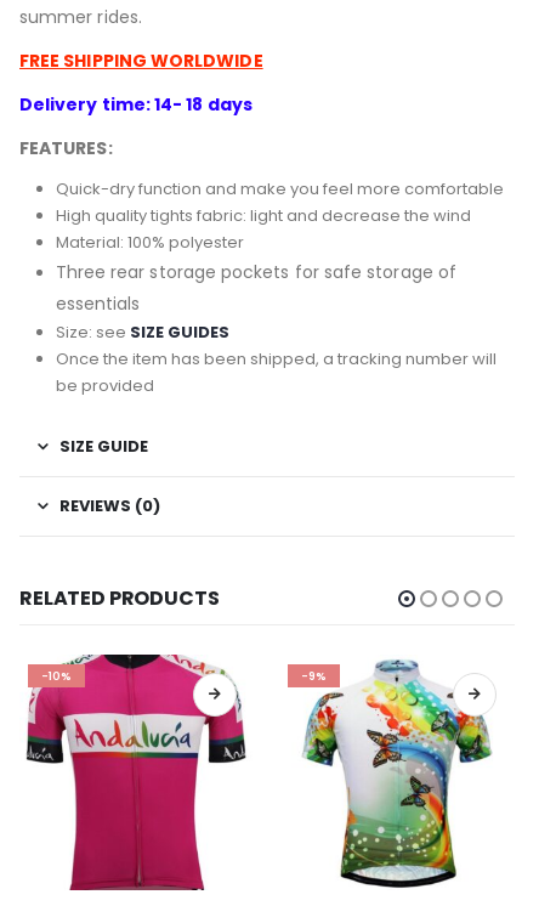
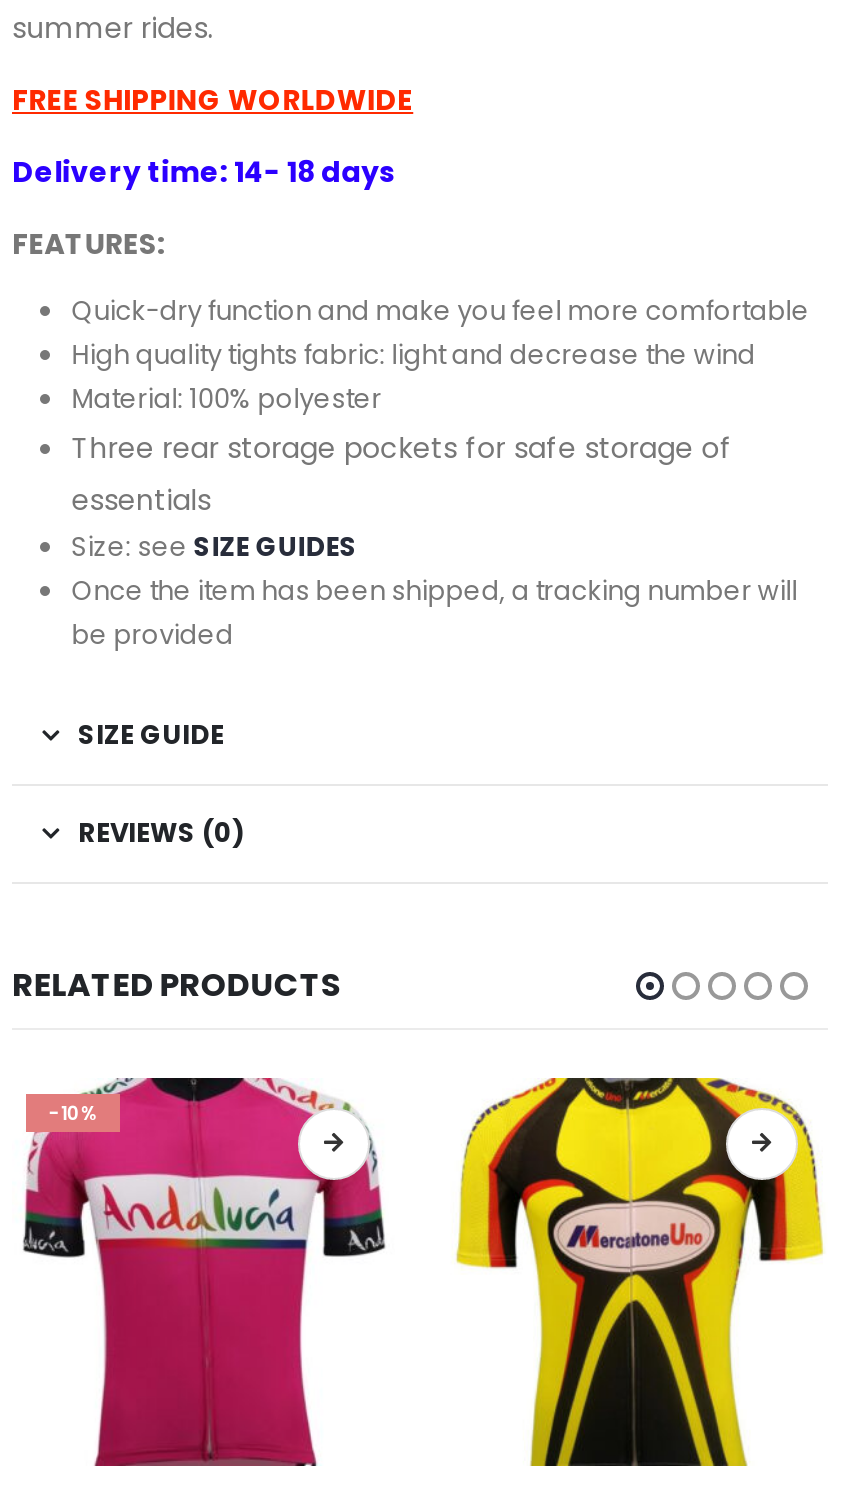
- [image]
+ [image]

- -9%
